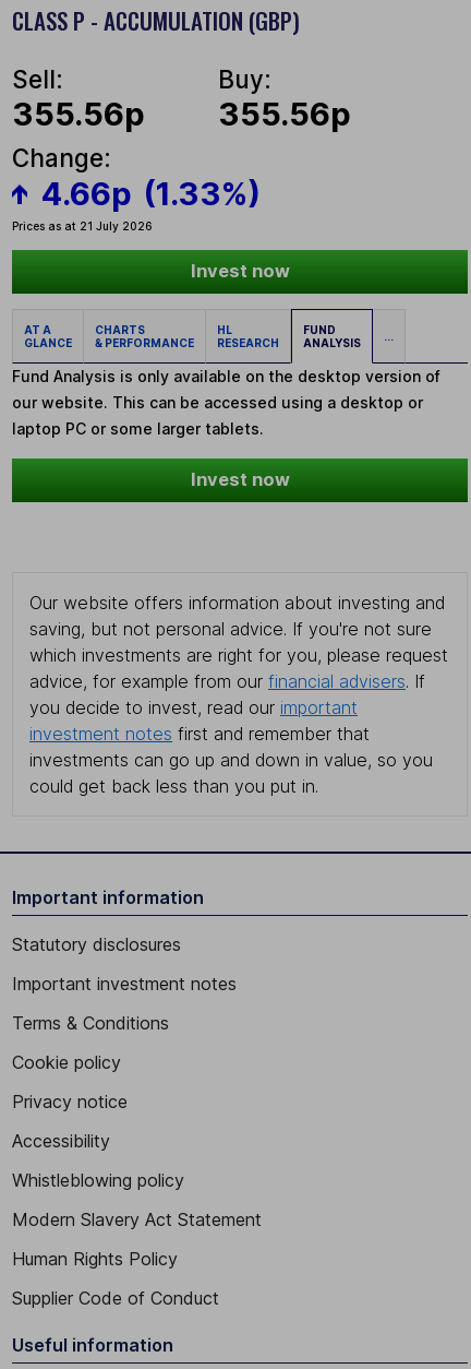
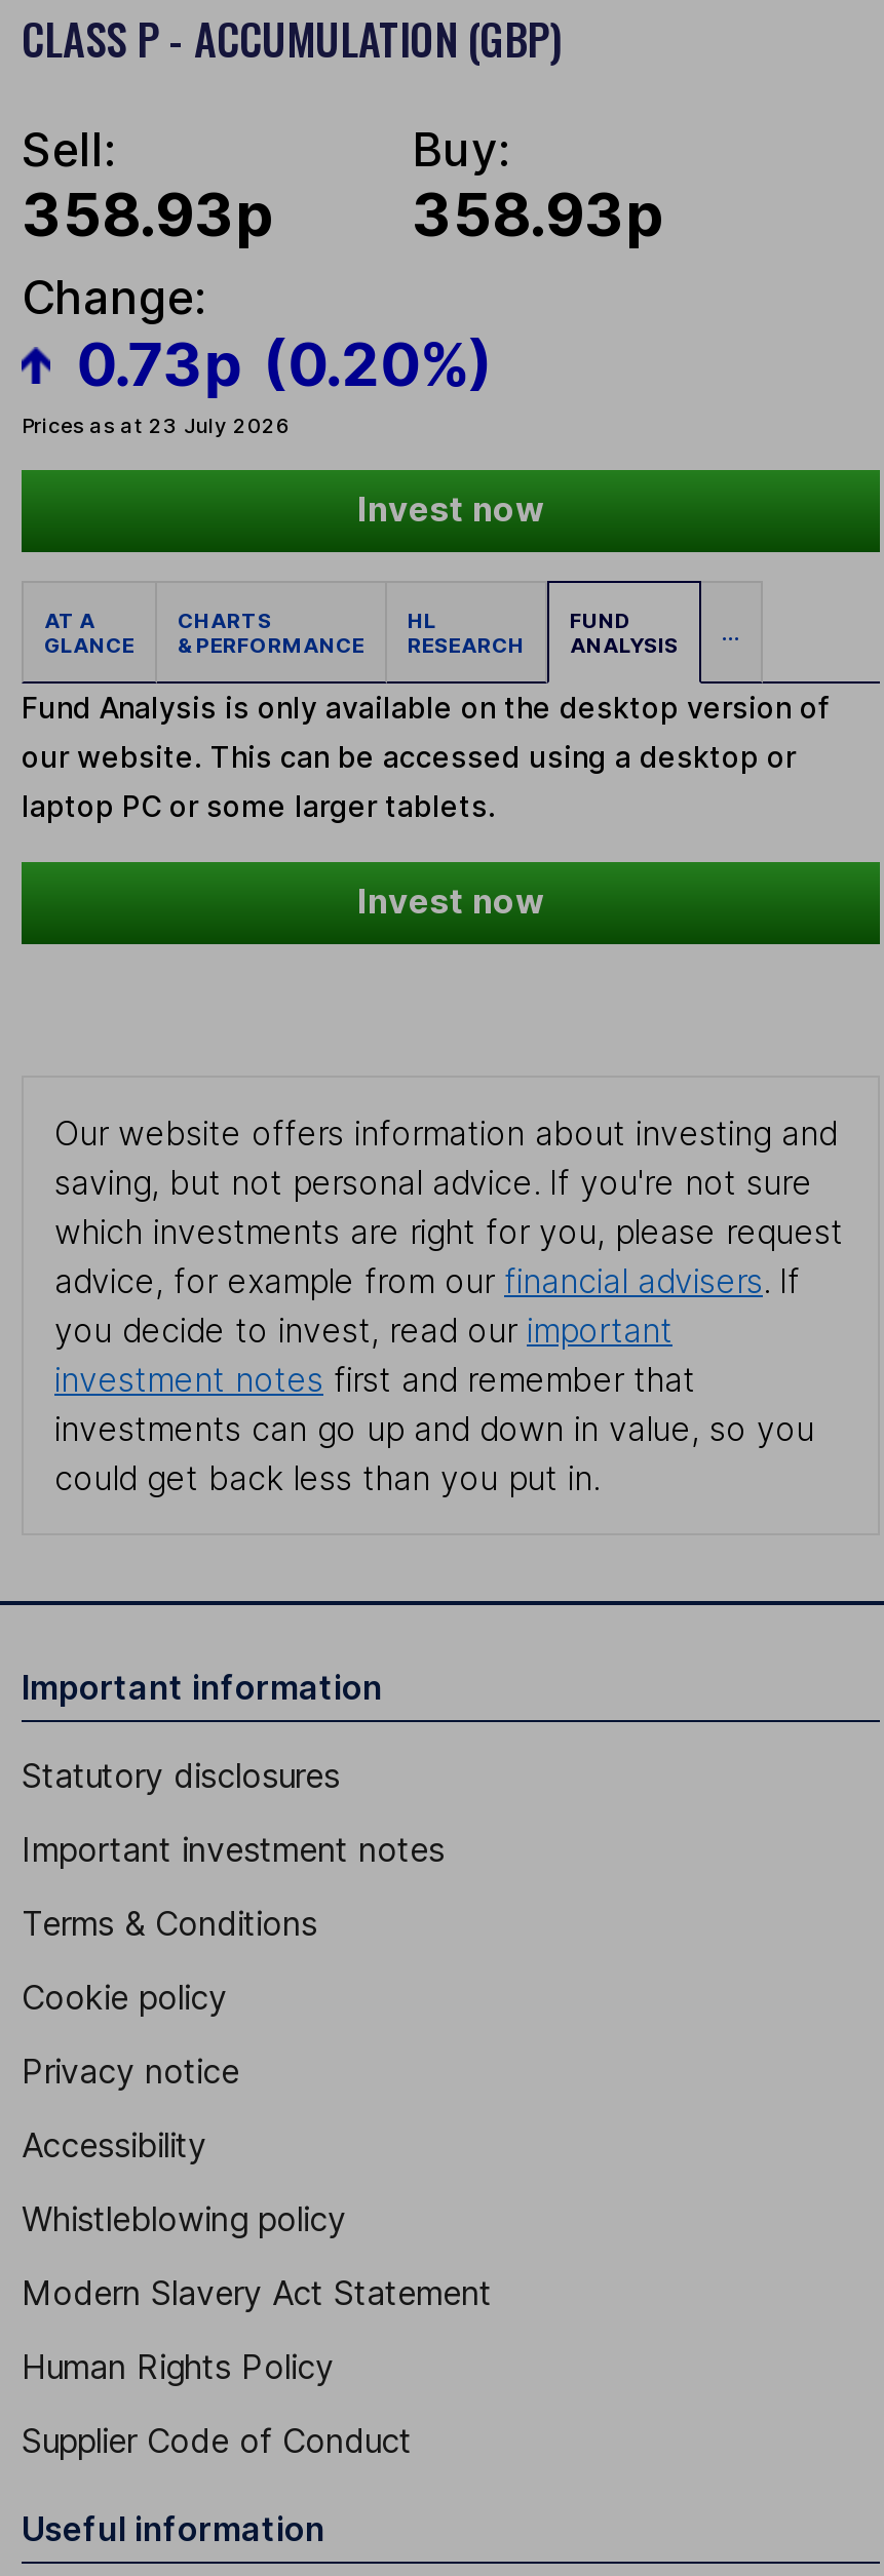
- 355.56p
+ 358.93p

- 355.56p
+ 358.93p

- 4.66p (1.33%)
- Prices as at 21 July 2026
+ 0.73p (0.20%)
+ Prices as at 23 July 2026
